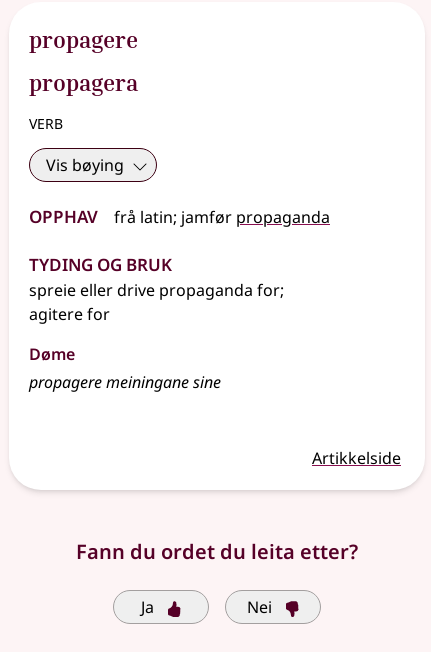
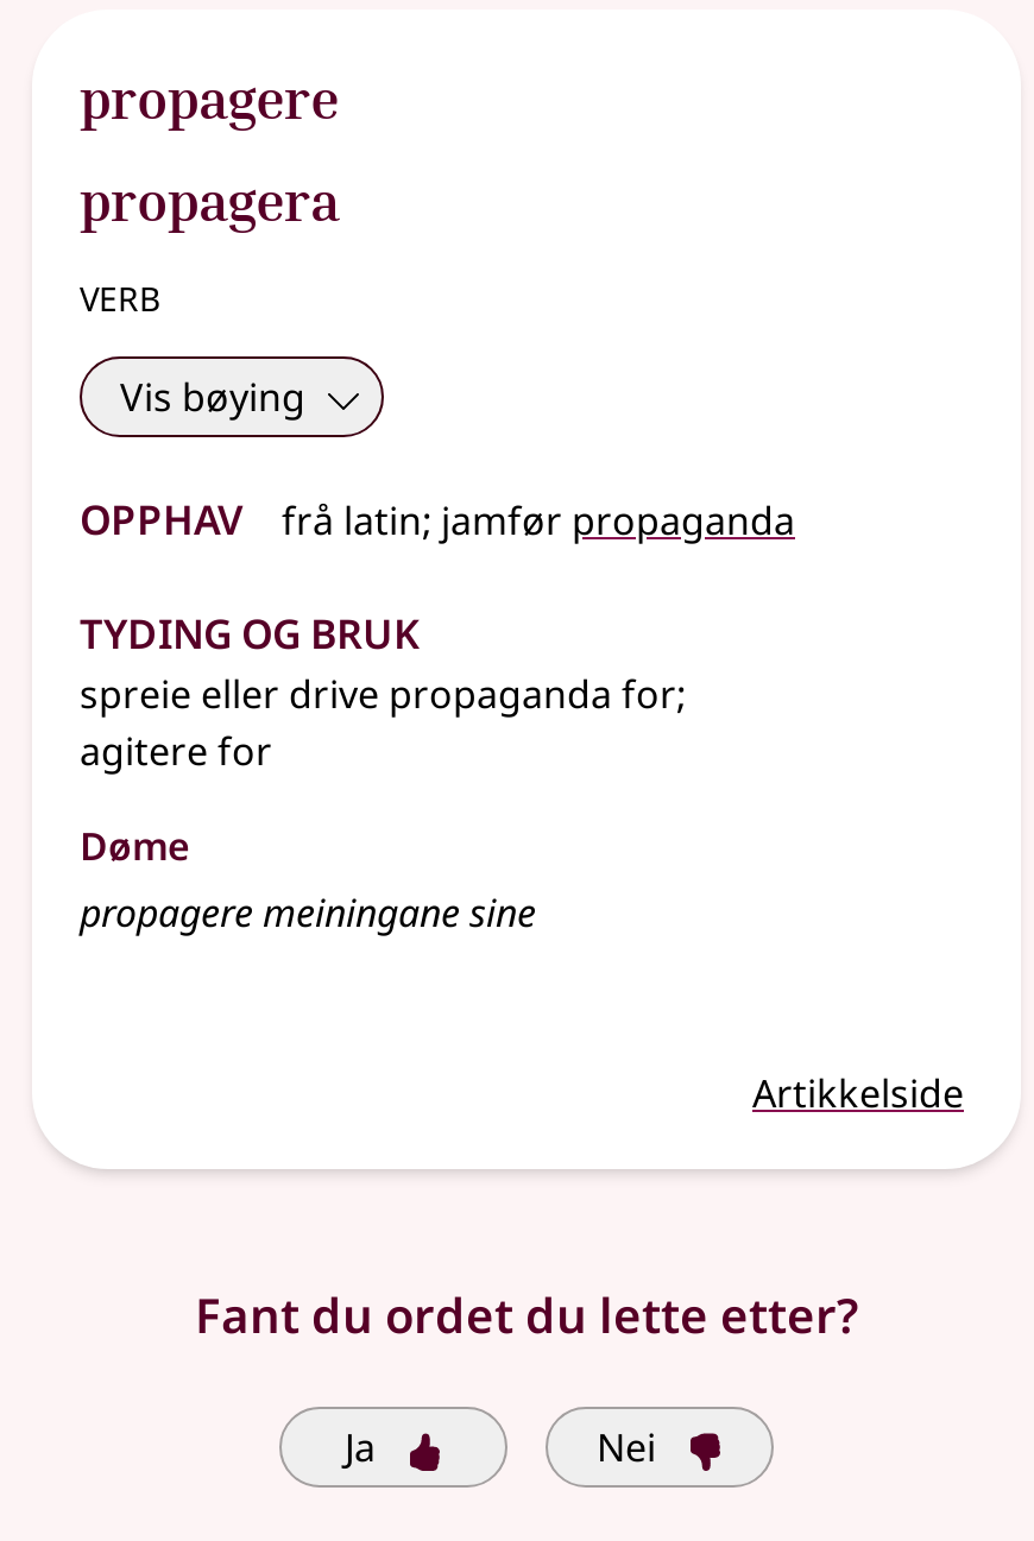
- Fann du ordet du leita etter?
+ Fant du ordet du lette etter?
